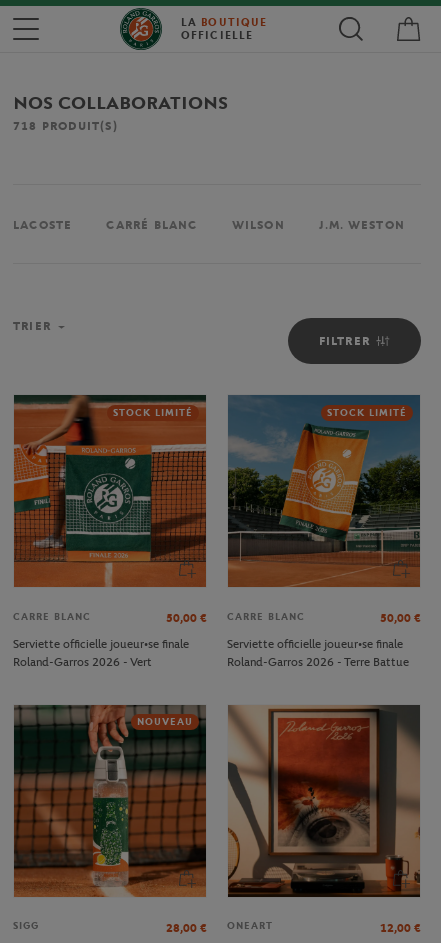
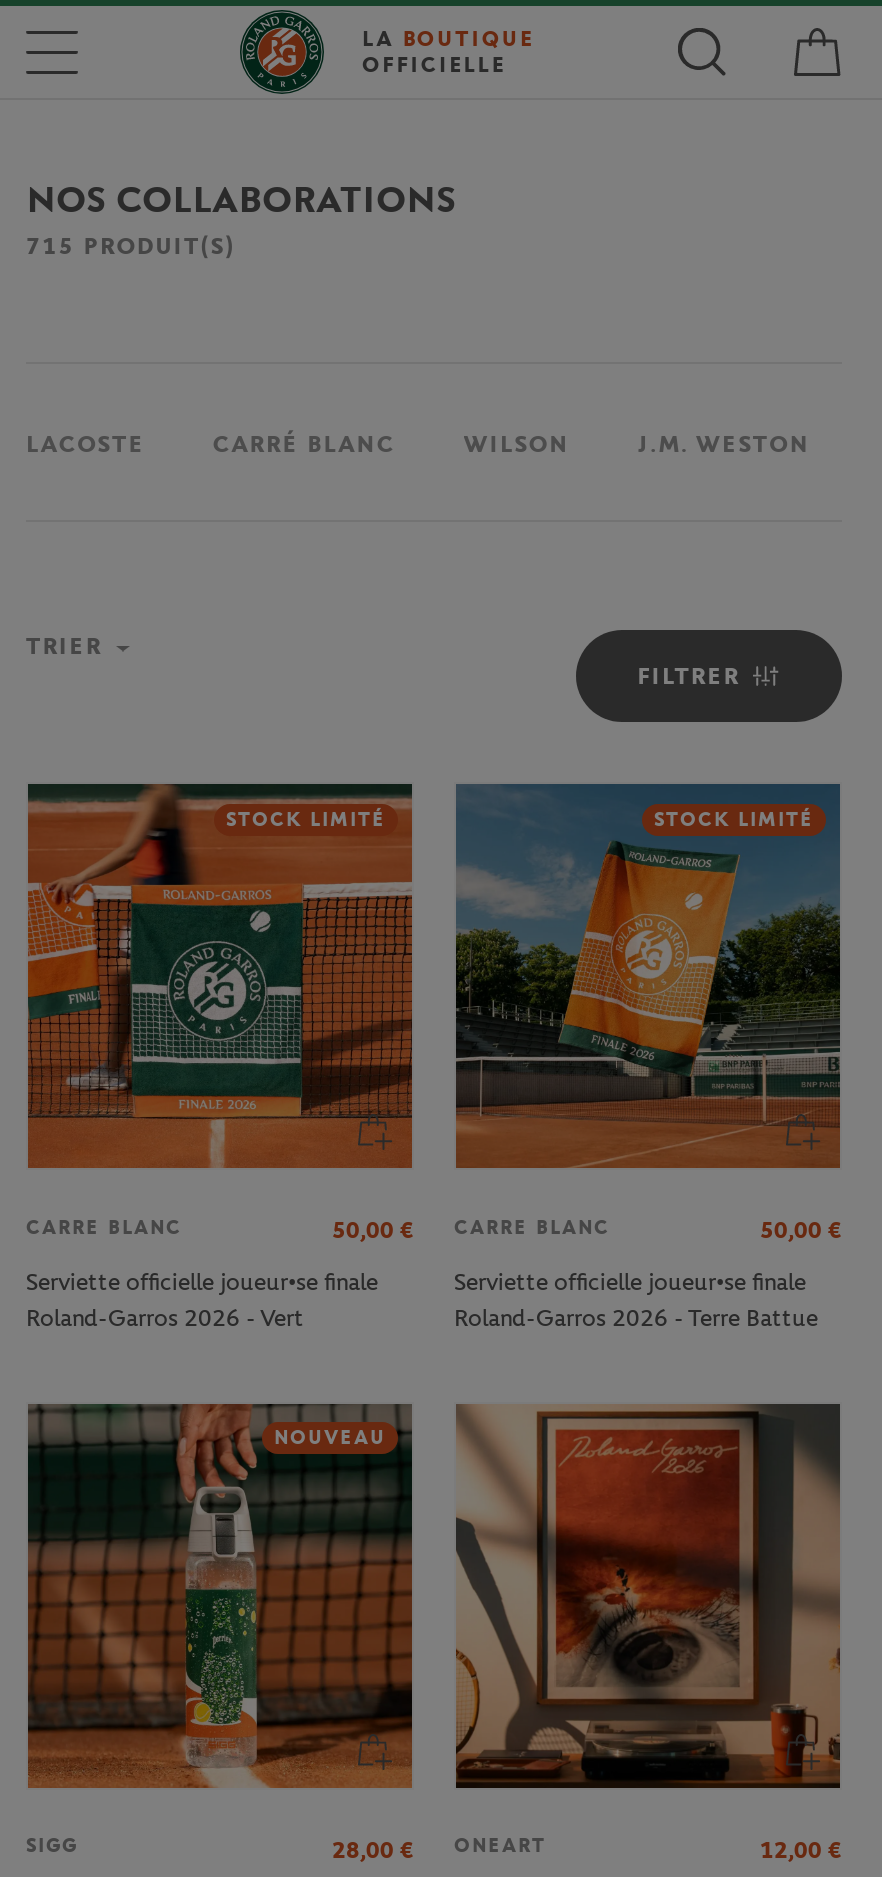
- 718 PRODUIT(S)
+ 715 PRODUIT(S)
